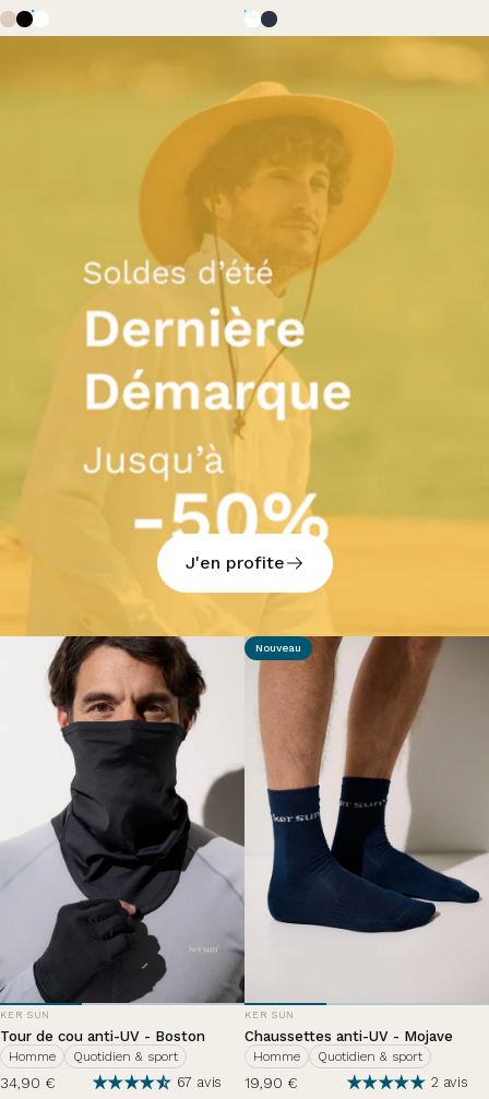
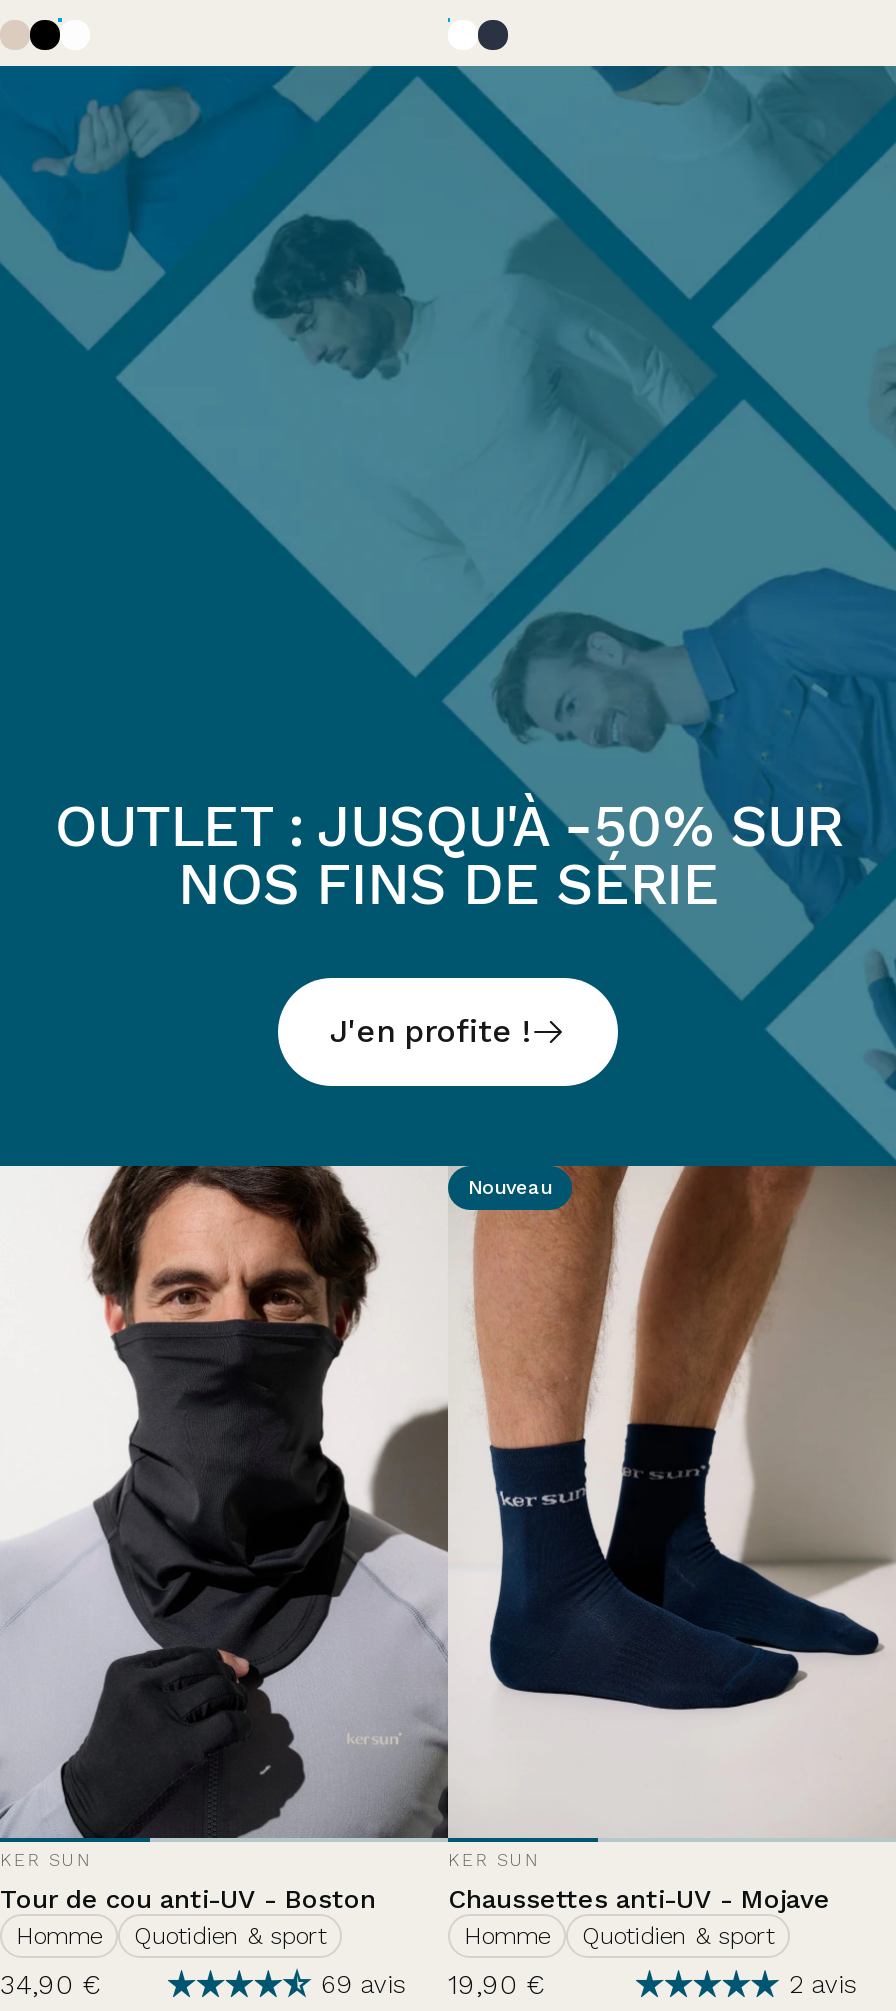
- [image]
- J'en profite
+ [image]
+ OUTLET : JUSQU'À -50% SUR
+ NOS FINS DE SÉRIE
+ J'en profite !

- 67 avis 19,90 €
+ 69 avis 19,90 €
